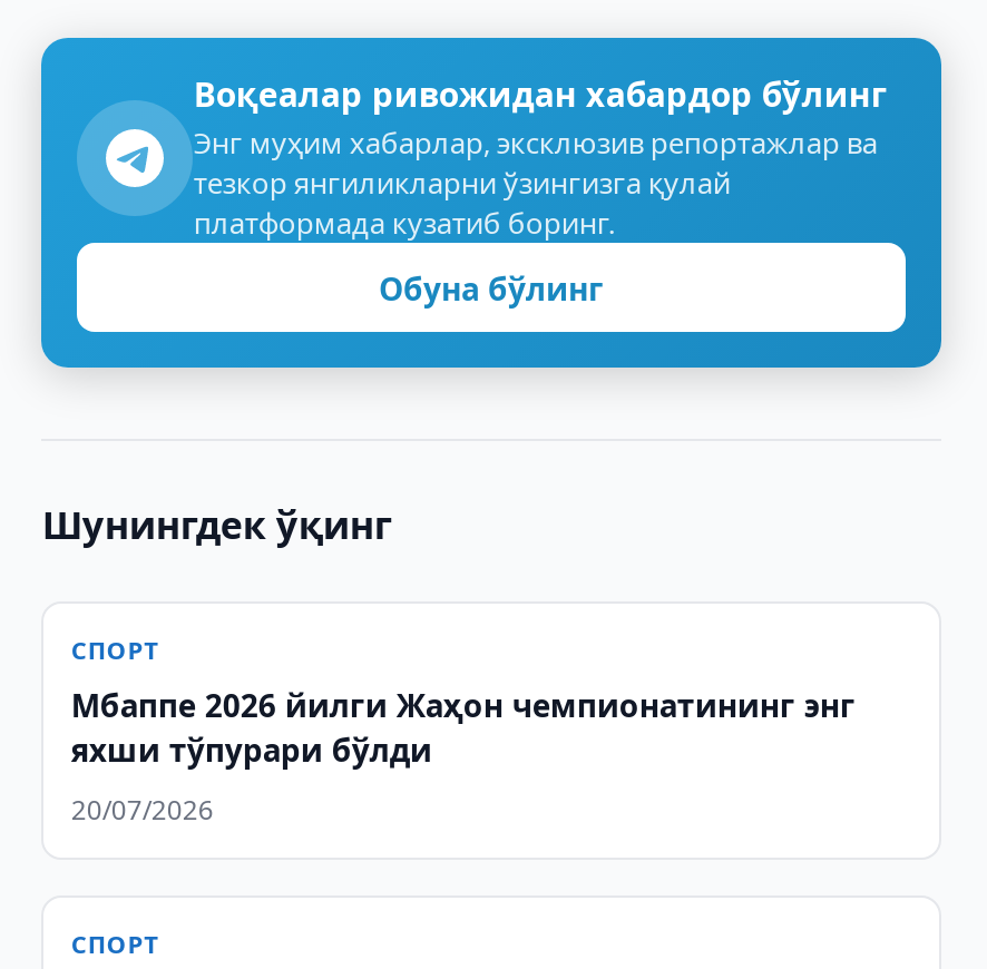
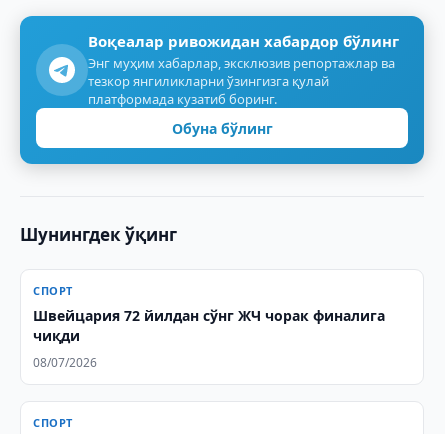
- Мбаппе 2026 йилги Жаҳон чемпионатининг энг
- яхши тўпурари бўлди
+ Швейцария 72 йилдан сўнг ЖЧ чорак финалига
+ чиқди

- 20/07/2026
+ 08/07/2026
